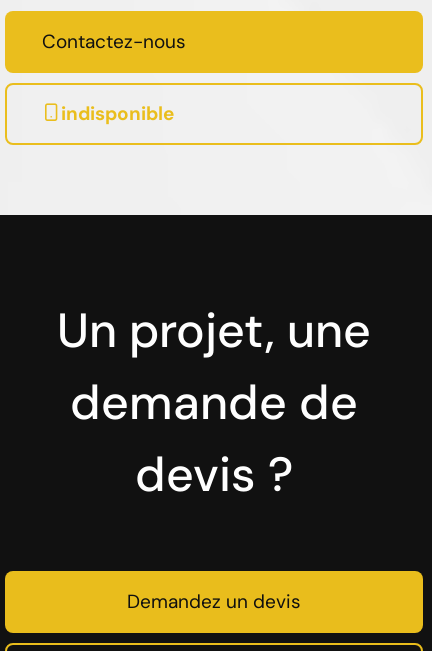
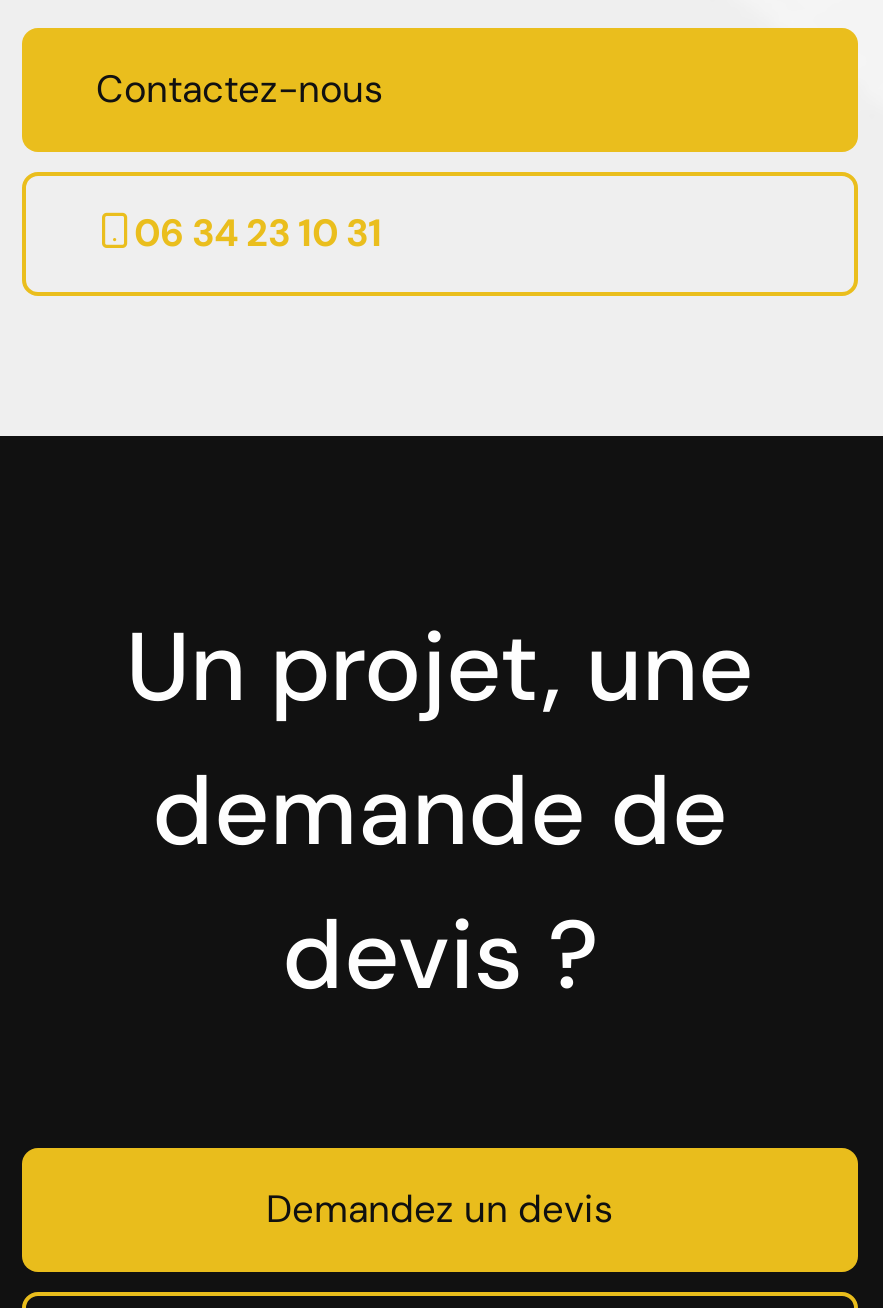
- indisponible
+ 06 34 23 10 31
